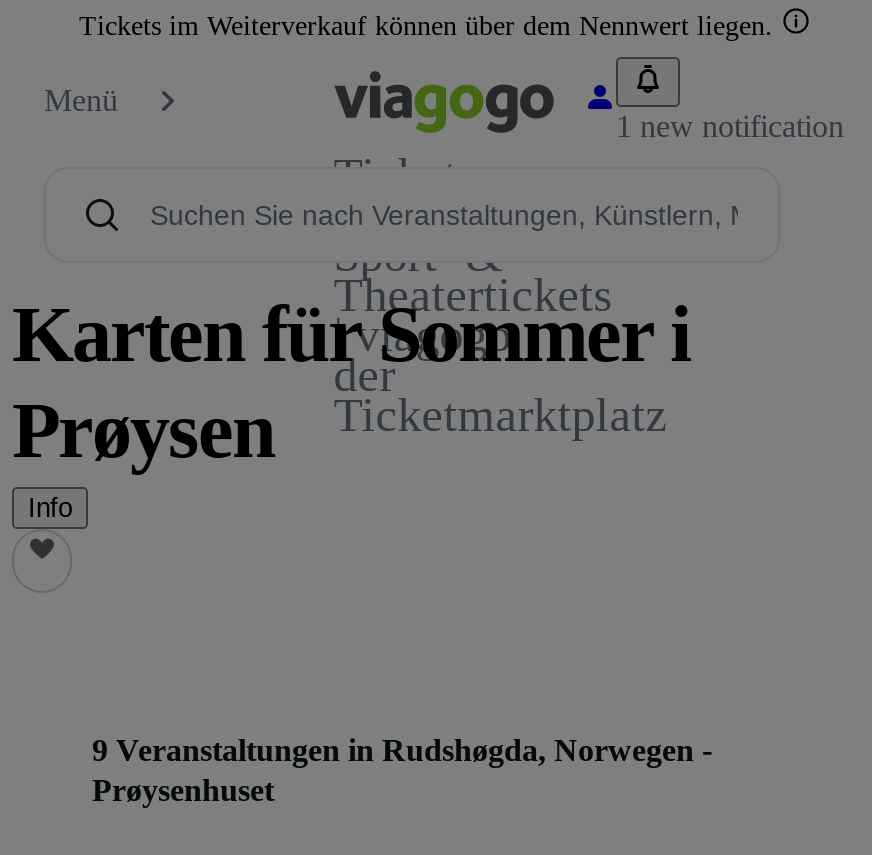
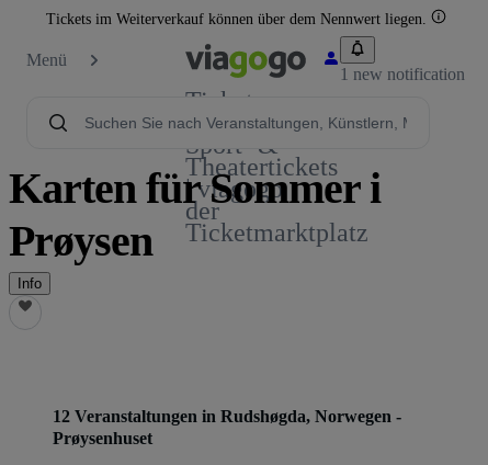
- 9 Veranstaltungen in Rudshøgda, Norwegen -
+ 12 Veranstaltungen in Rudshøgda, Norwegen -
